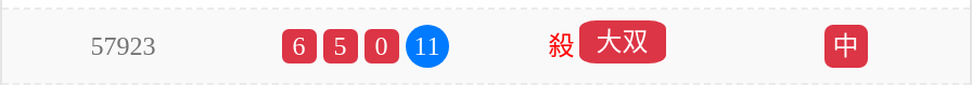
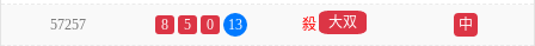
- 57923
- 6
+ 57257
+ 8

- 11
+ 13
